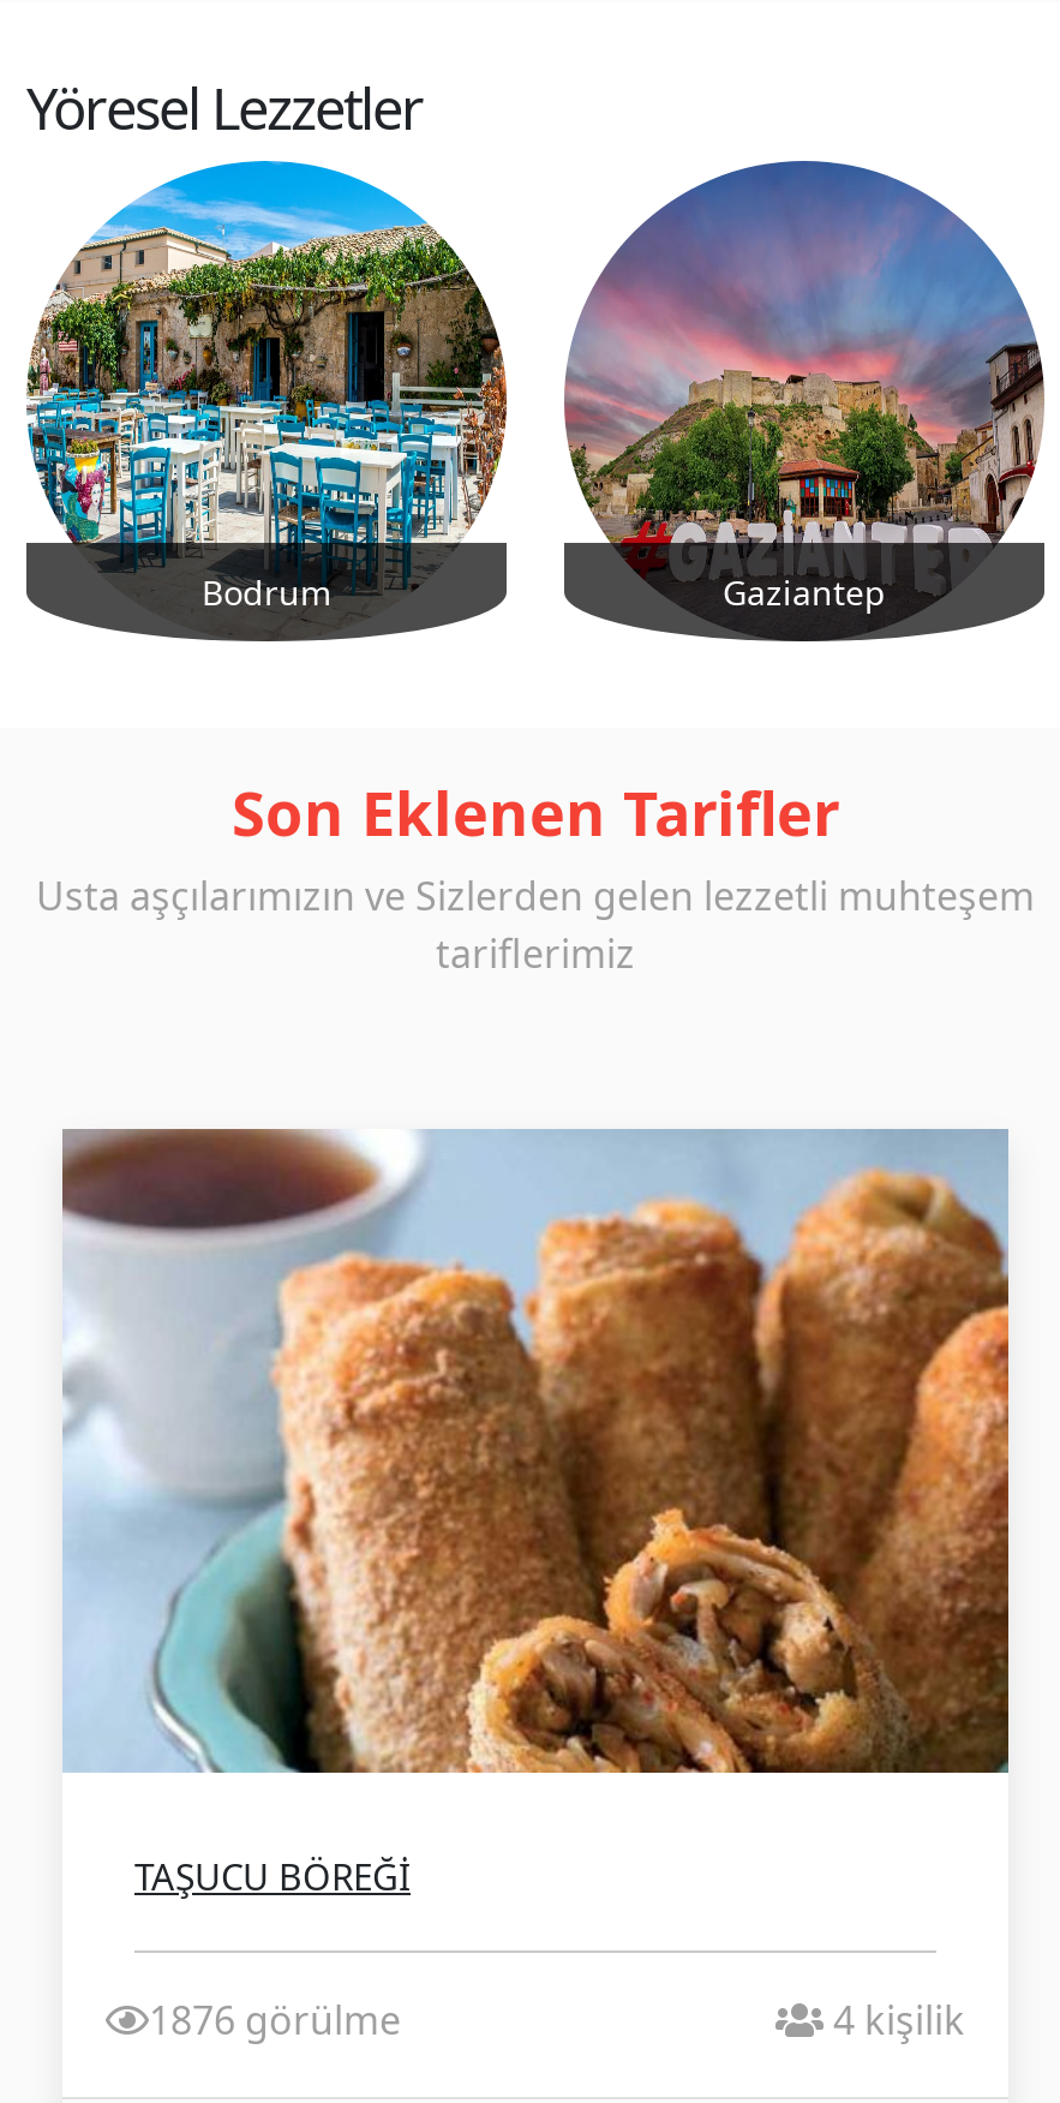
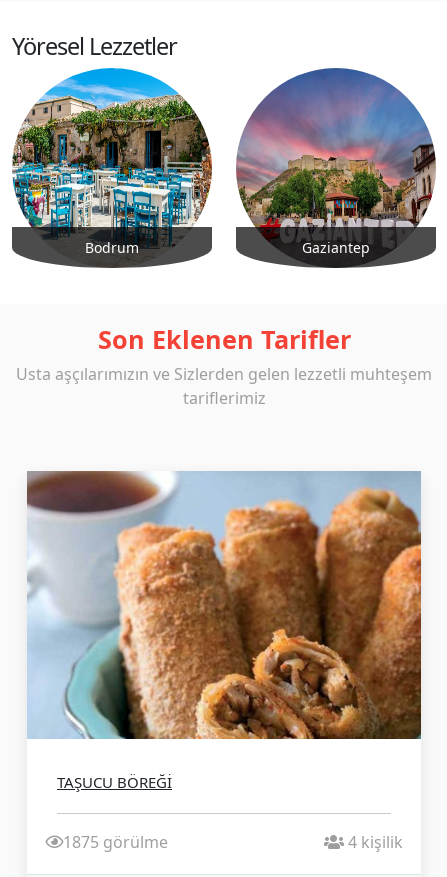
- 1876 görülme
+ 1875 görülme
